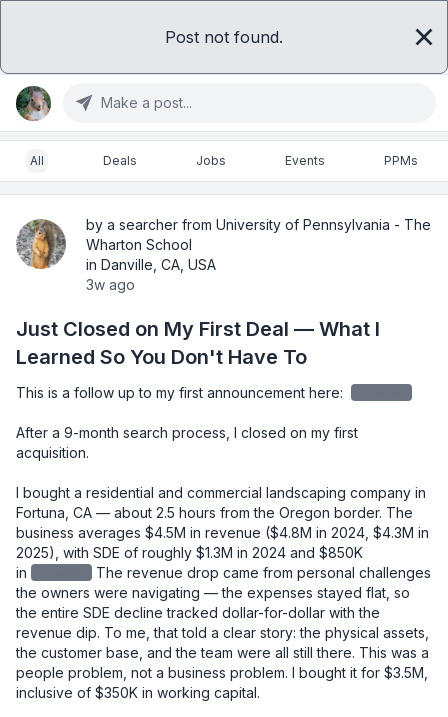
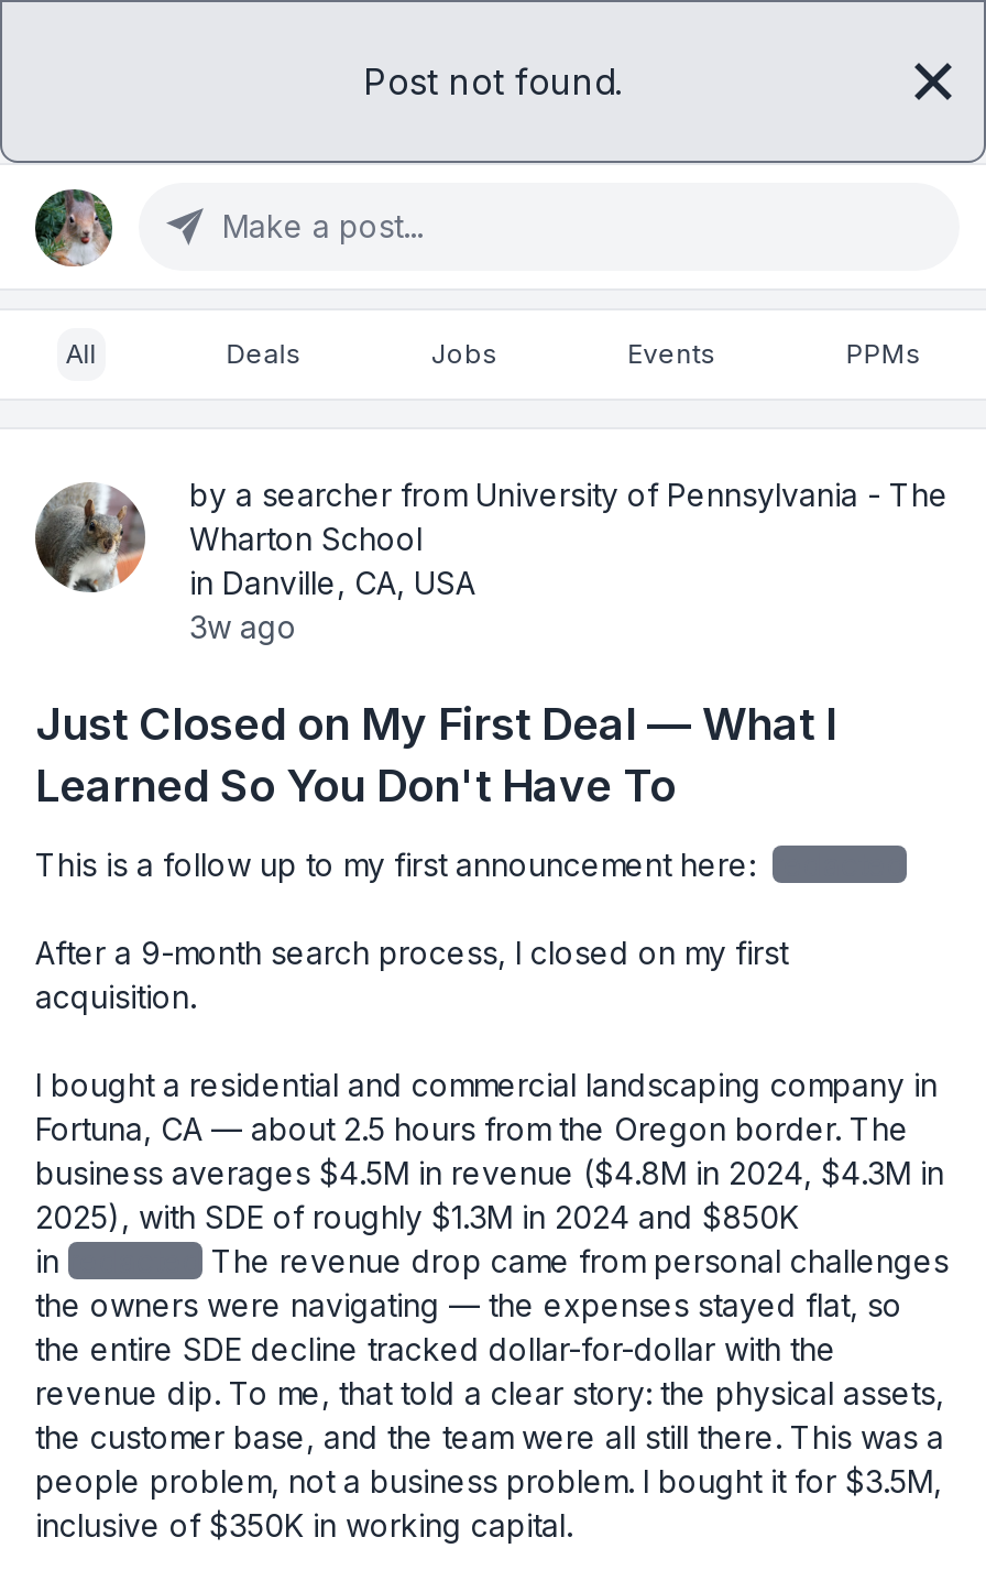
- [image]
+ [image]
